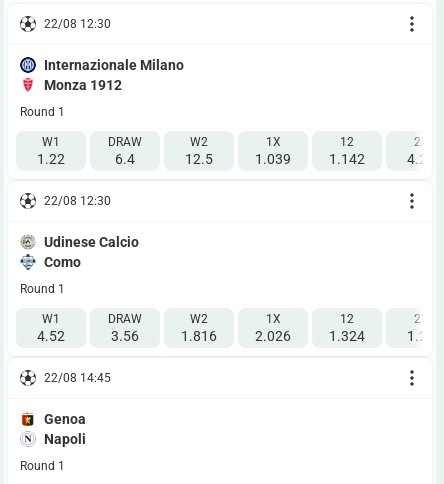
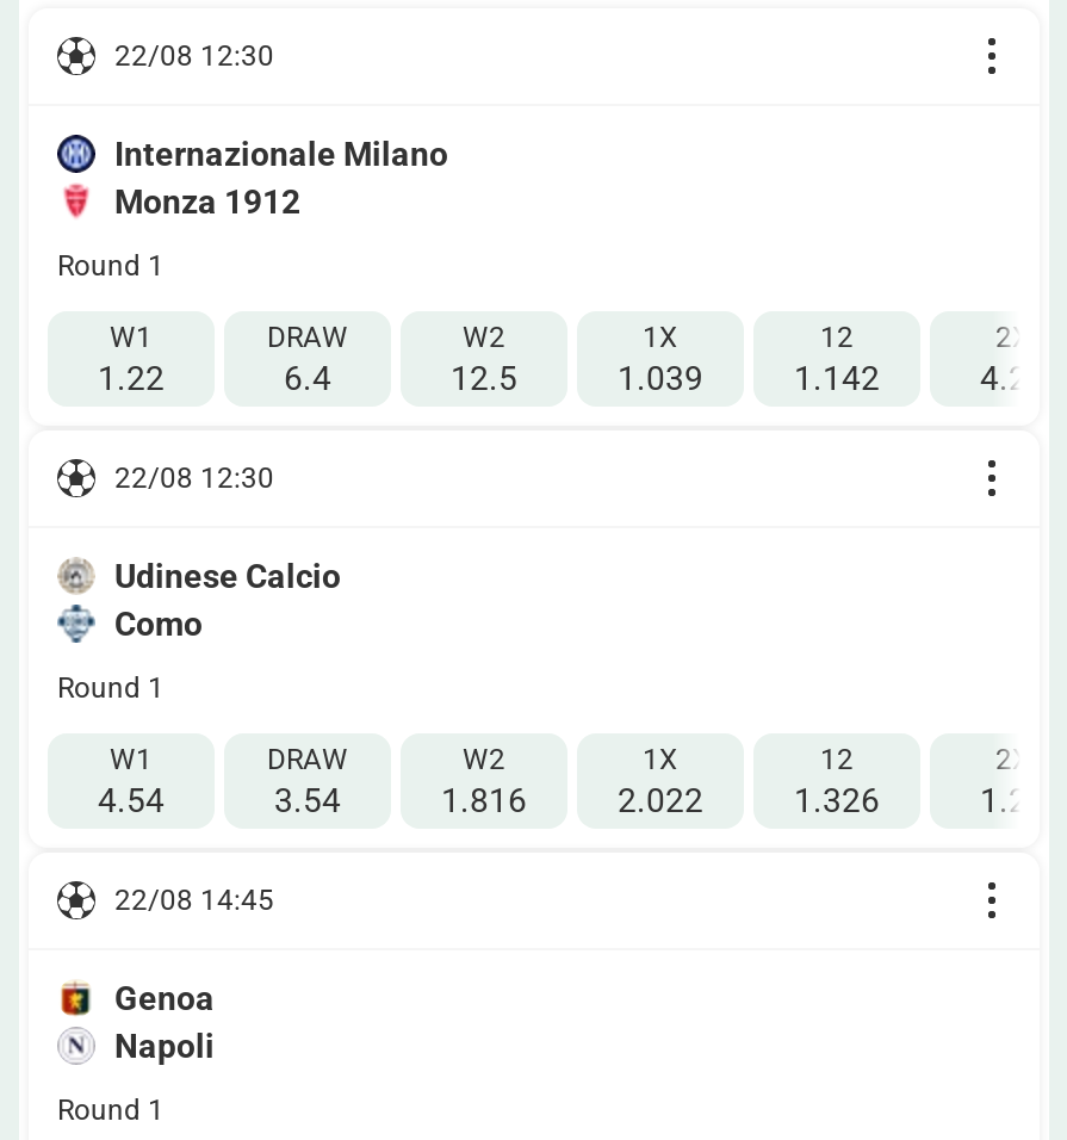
- 4.52
+ 4.54

- 3.56
+ 3.54

- 2.026
+ 2.022

- 1.324
+ 1.326
